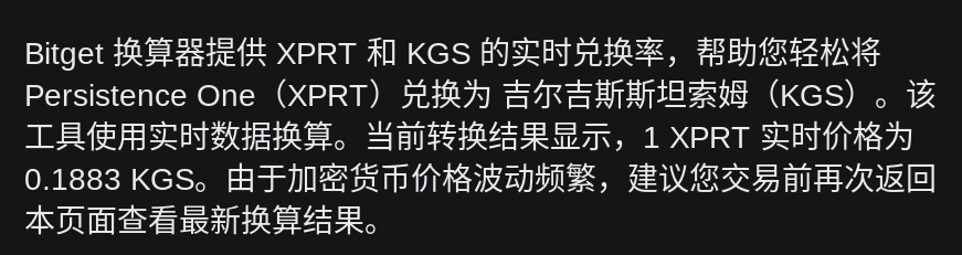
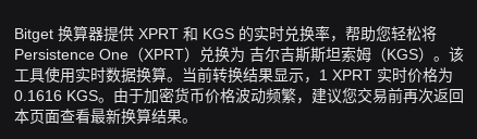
- 0.1883 KGS。由于加密货币价格波动频繁，建议您交易前再次返回
+ 0.1616 KGS。由于加密货币价格波动频繁，建议您交易前再次返回
